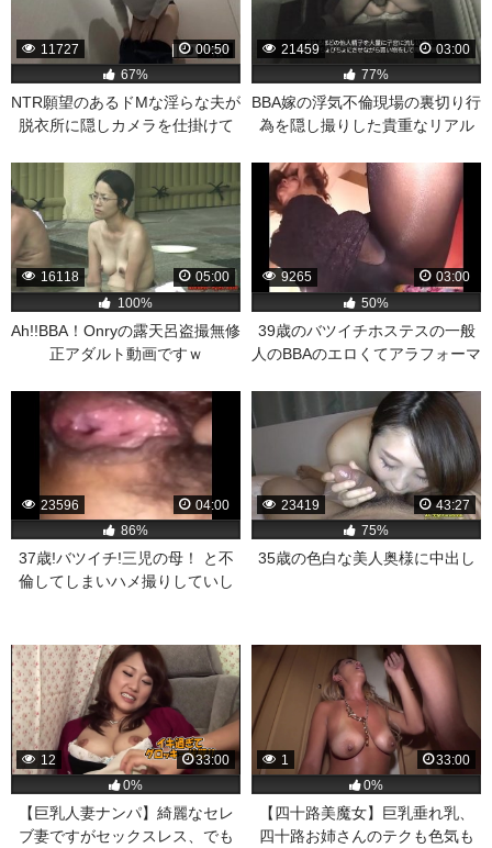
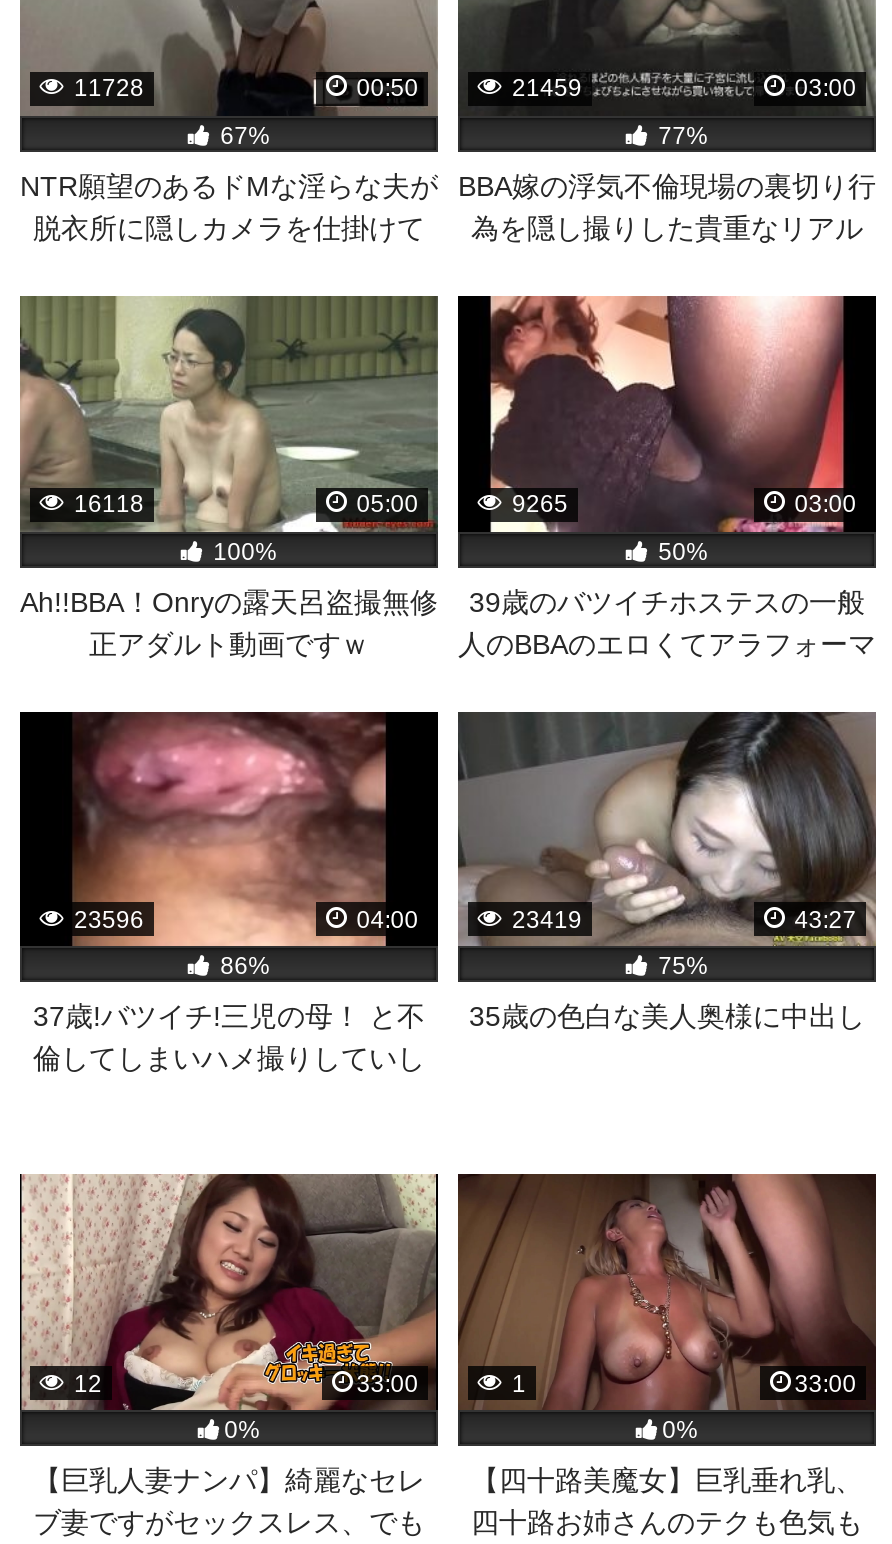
- 11727
+ 11728
